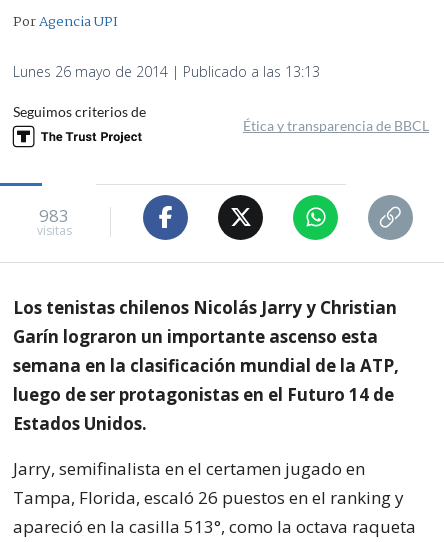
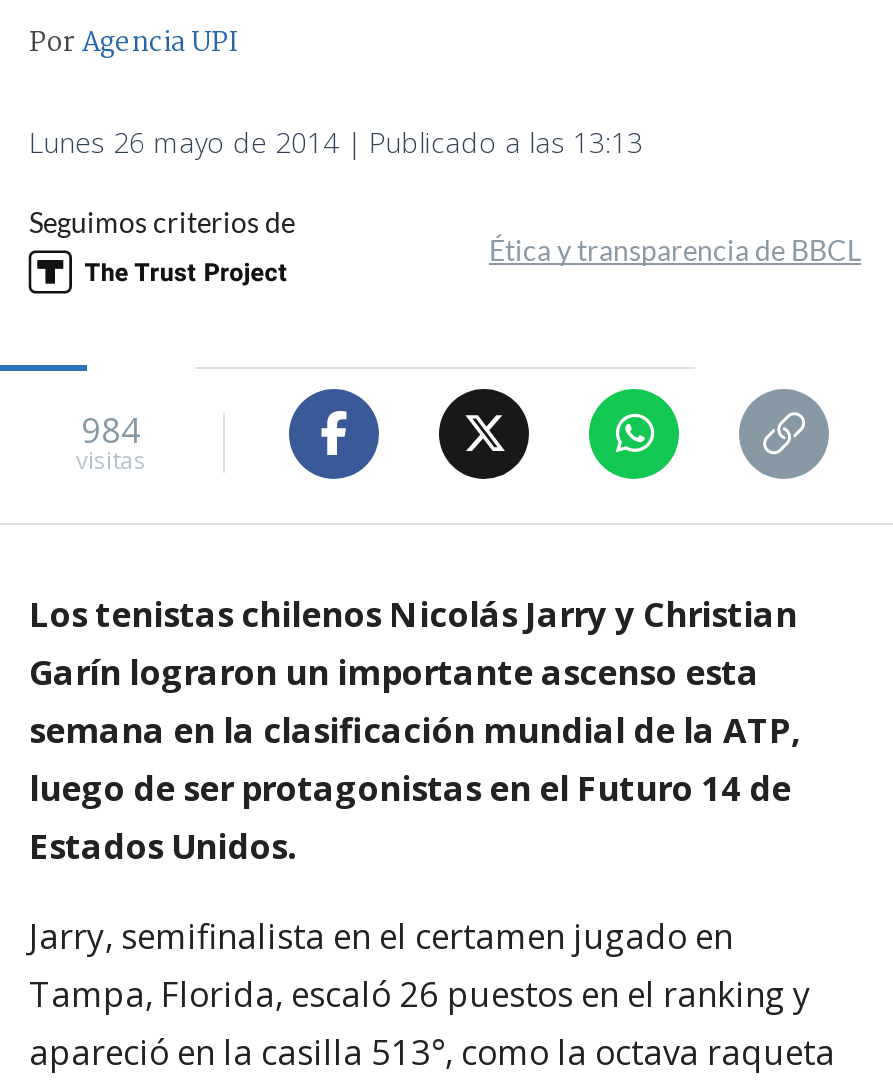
- 983
+ 984
